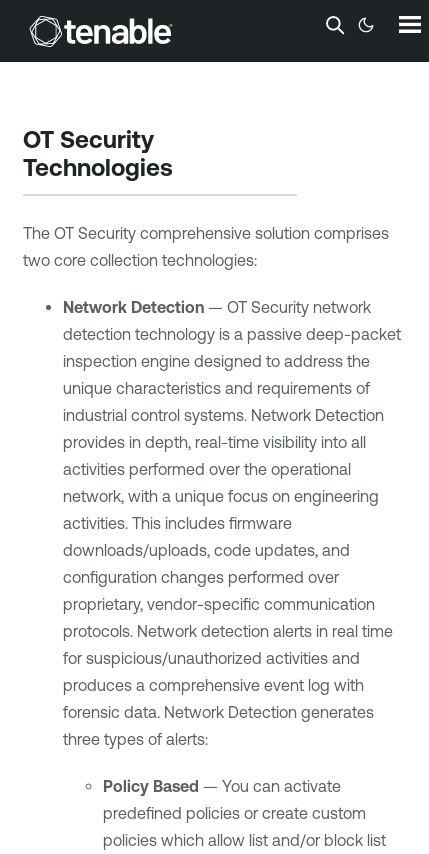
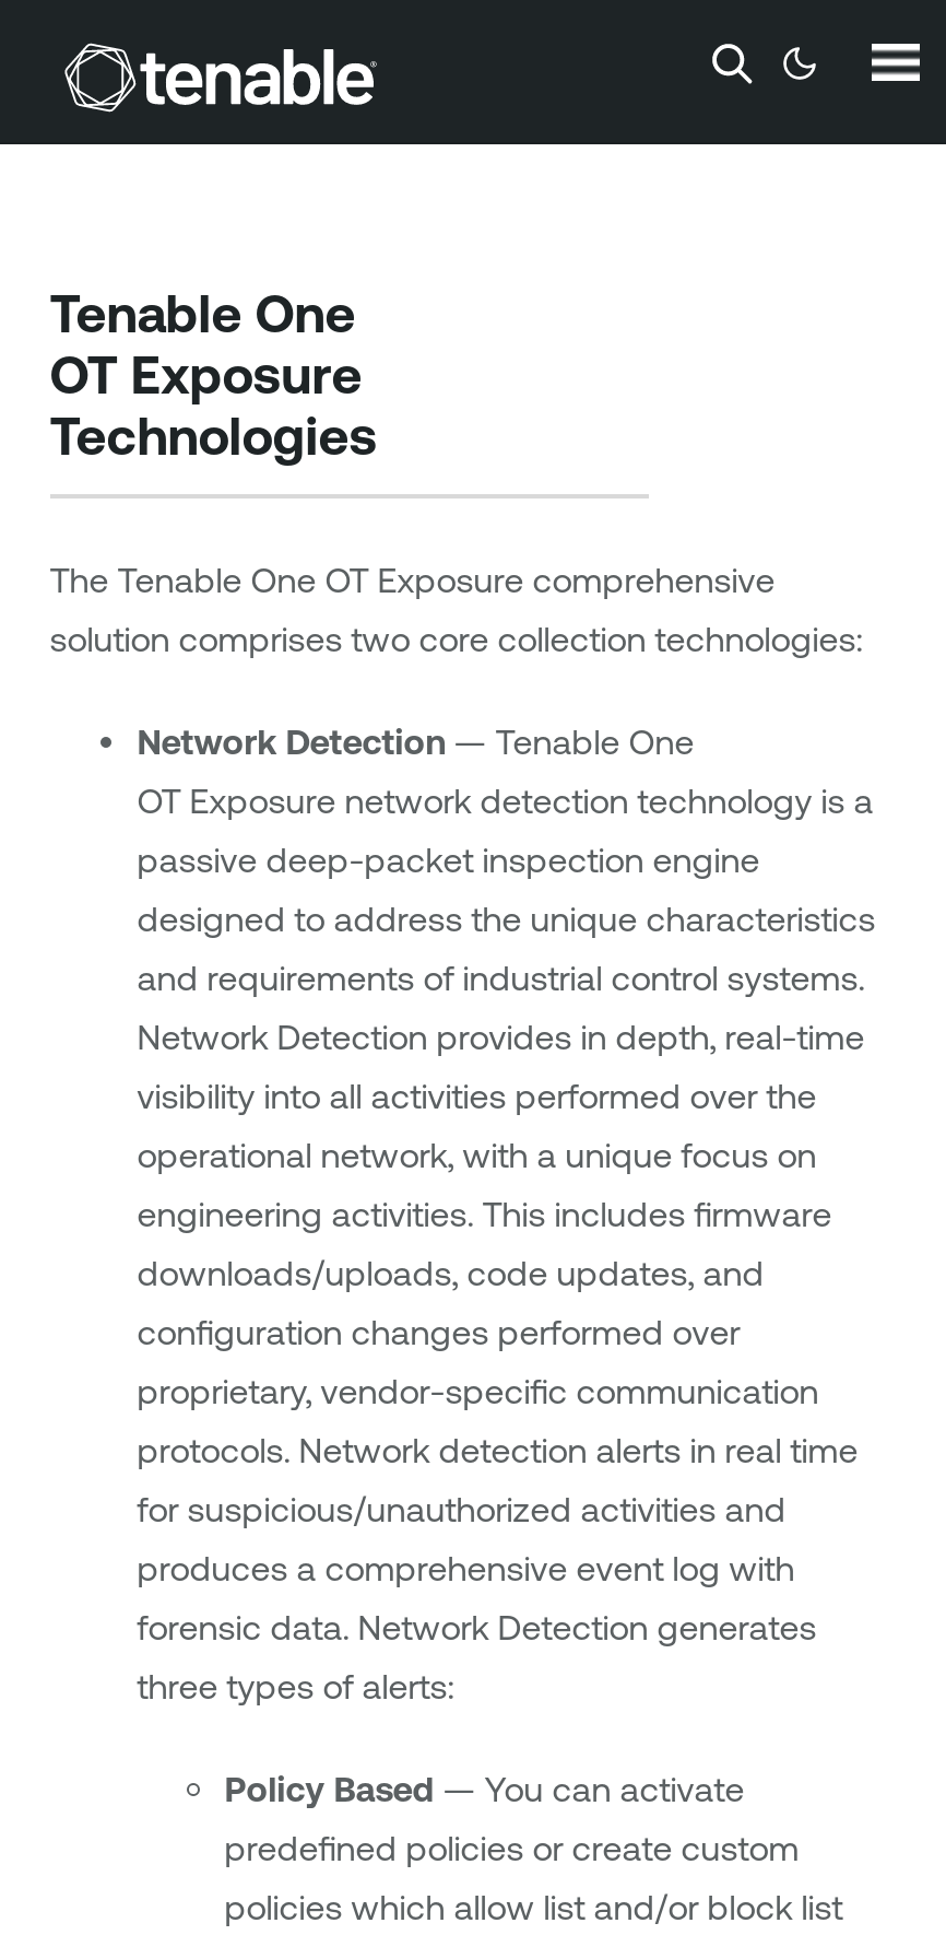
- OT Security
+ Tenable One
+ OT Exposure

- The OT Security comprehensive solution comprises
+ The Tenable One OT Exposure comprehensive

- two core collection technologies:
+ solution comprises two core collection technologies:

- Network Detection — OT Security network
+ Network Detection — Tenable One

- detection technology is a passive deep-packet
+ OT Exposure network detection technology is a

- inspection engine designed to address the
+ passive deep-packet inspection engine

- unique characteristics and requirements of
+ designed to address the unique characteristics

- industrial control systems. Network Detection
+ and requirements of industrial control systems.

- provides in depth, real-time visibility into all
+ Network Detection provides in depth, real-time

- activities performed over the operational
+ visibility into all activities performed over the

- network, with a unique focus on engineering
+ operational network, with a unique focus on

- activities. This includes firmware
+ engineering activities. This includes firmware
